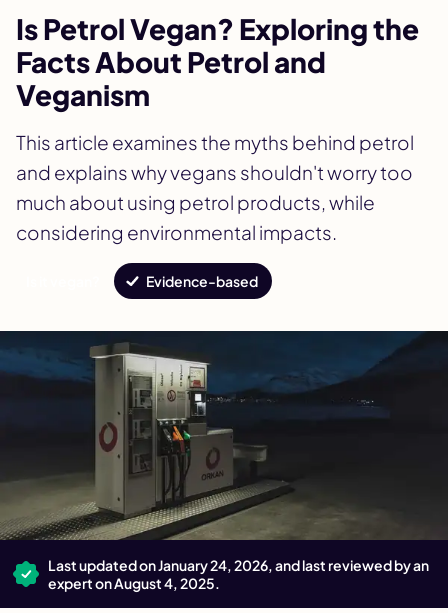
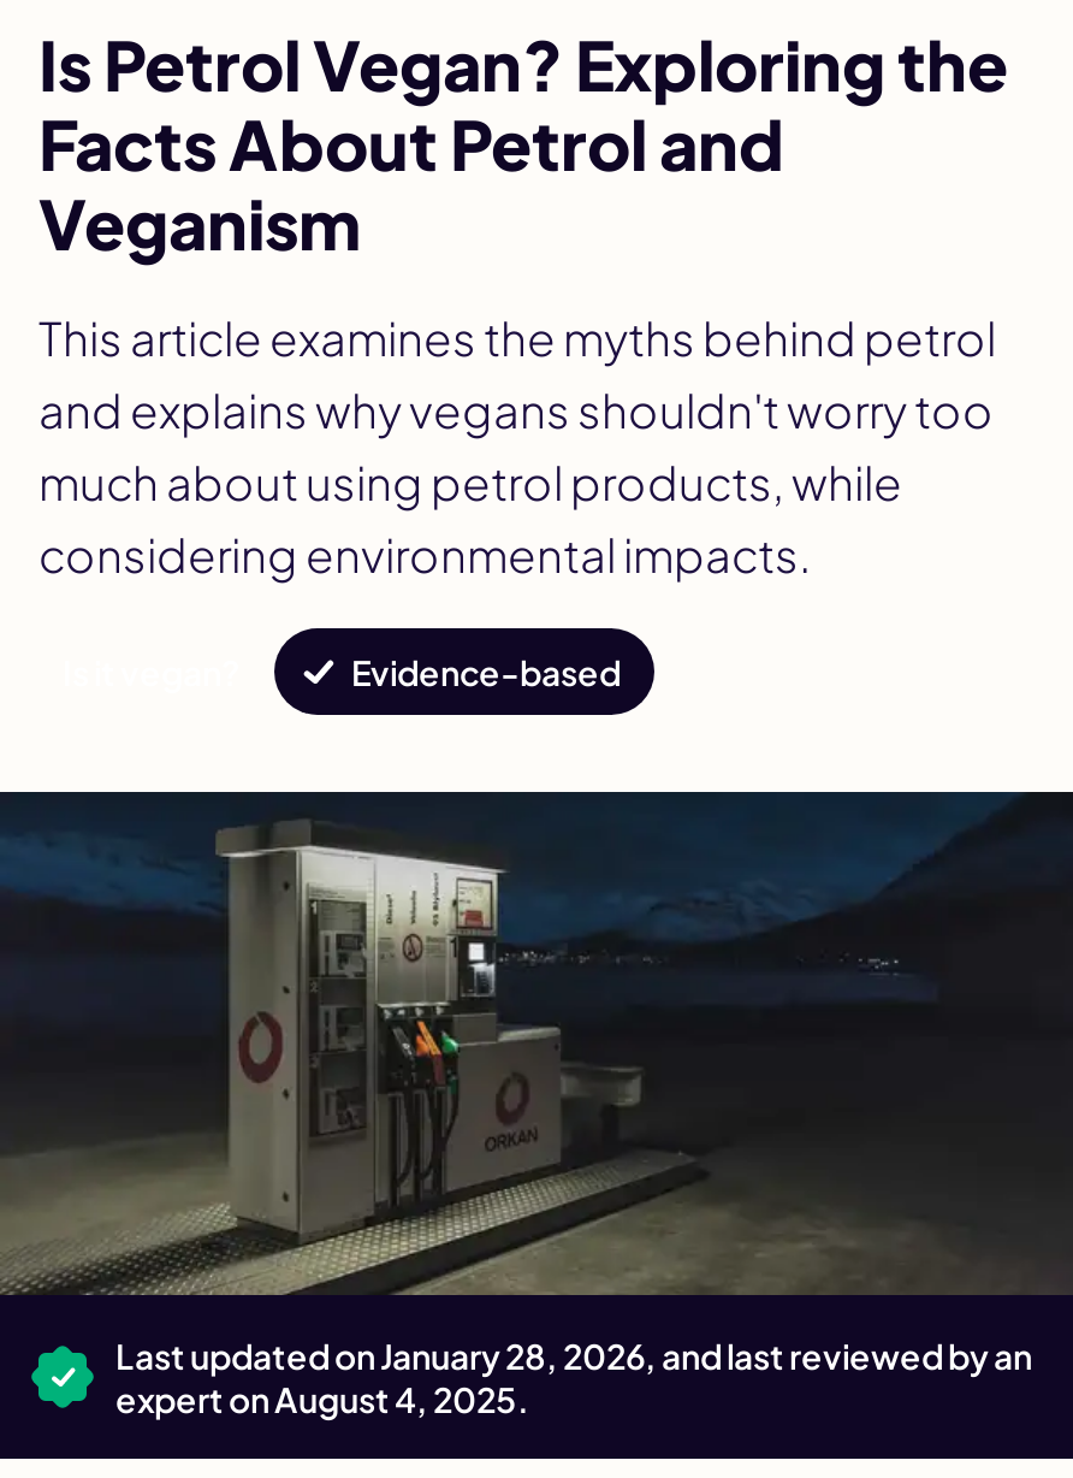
- Last updated on January 24, 2026, and last reviewed by an
+ Last updated on January 28, 2026, and last reviewed by an
